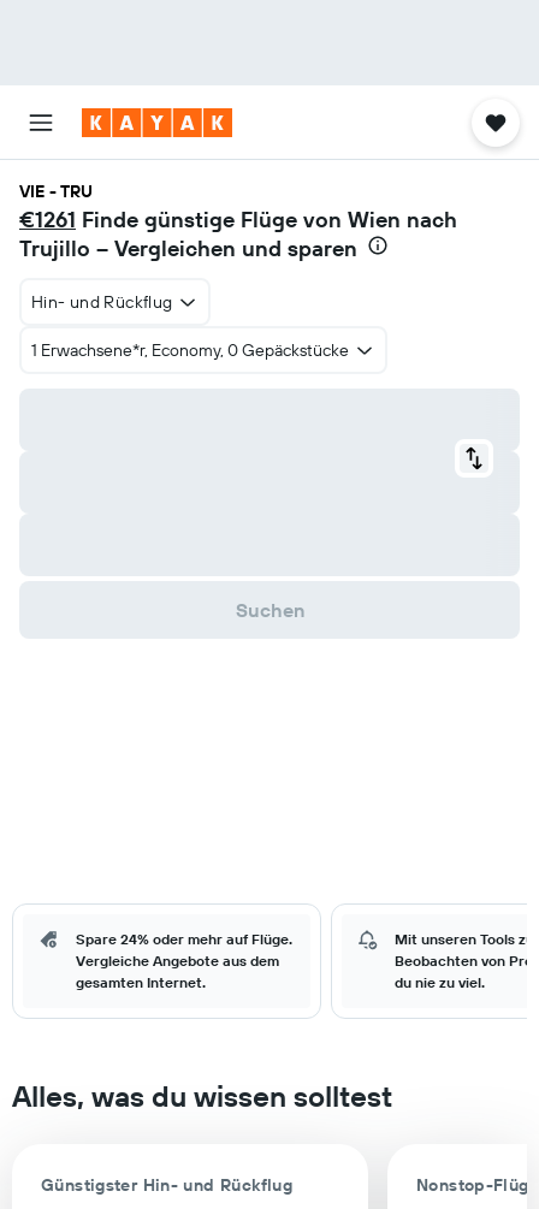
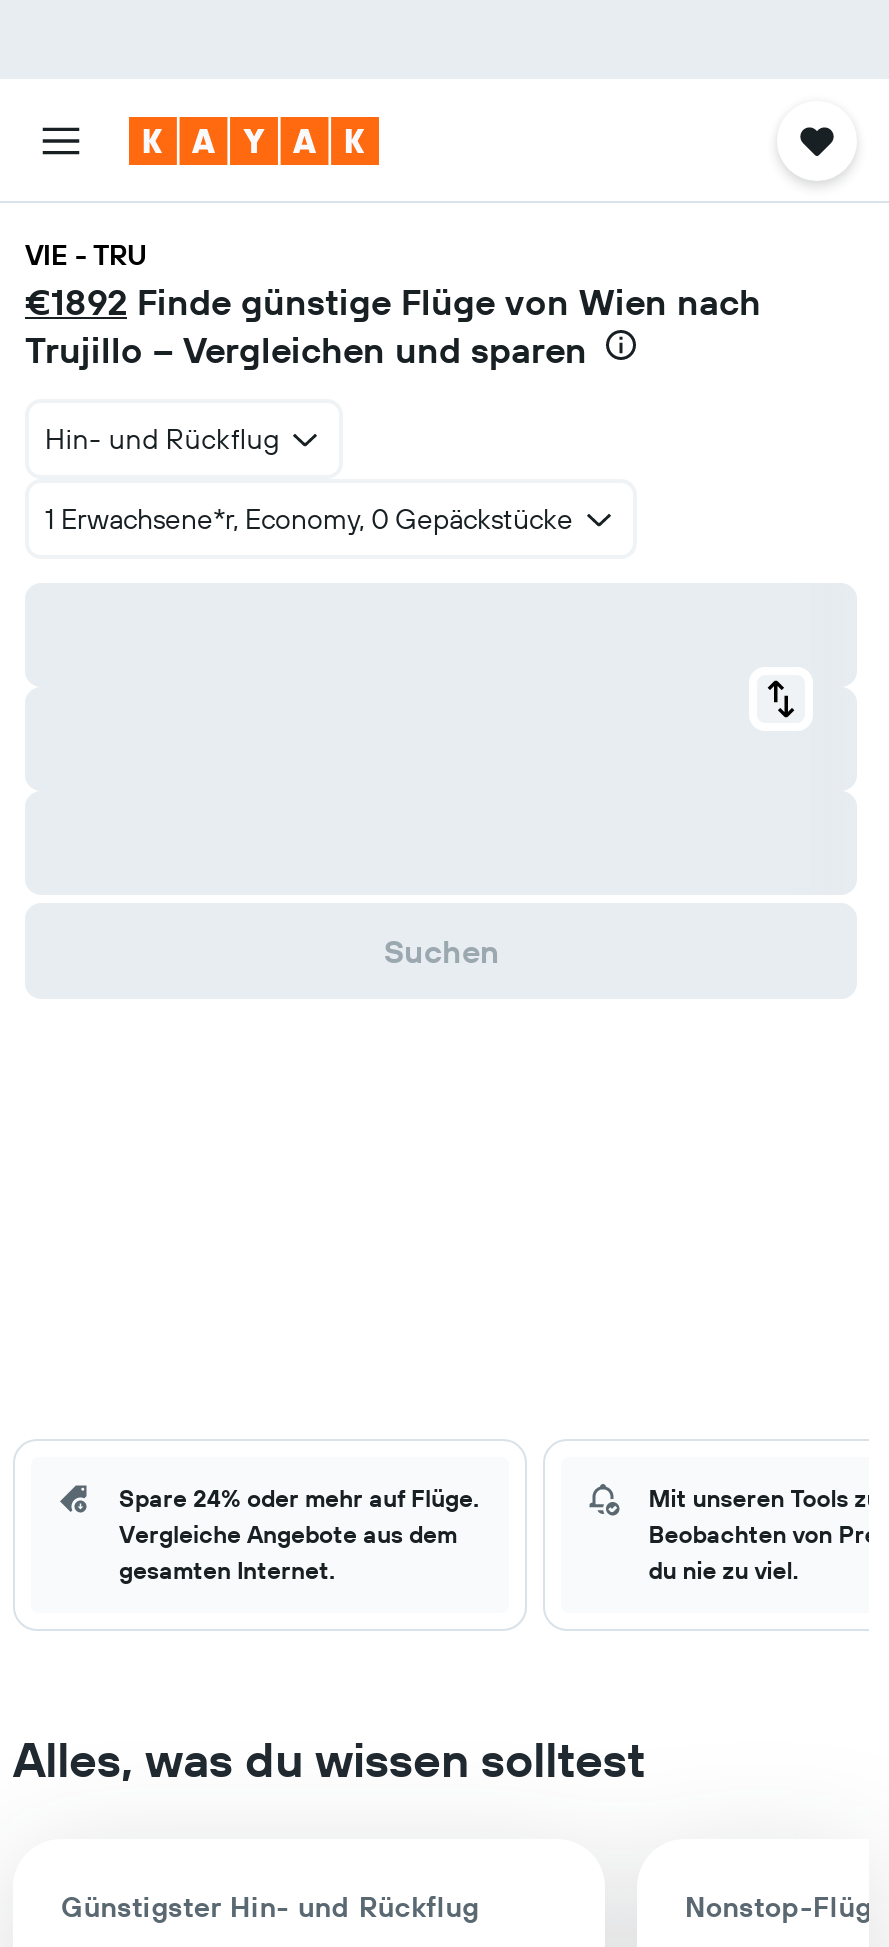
- €1261 Finde günstige Flüge von Wien nach
+ €1892 Finde günstige Flüge von Wien nach
